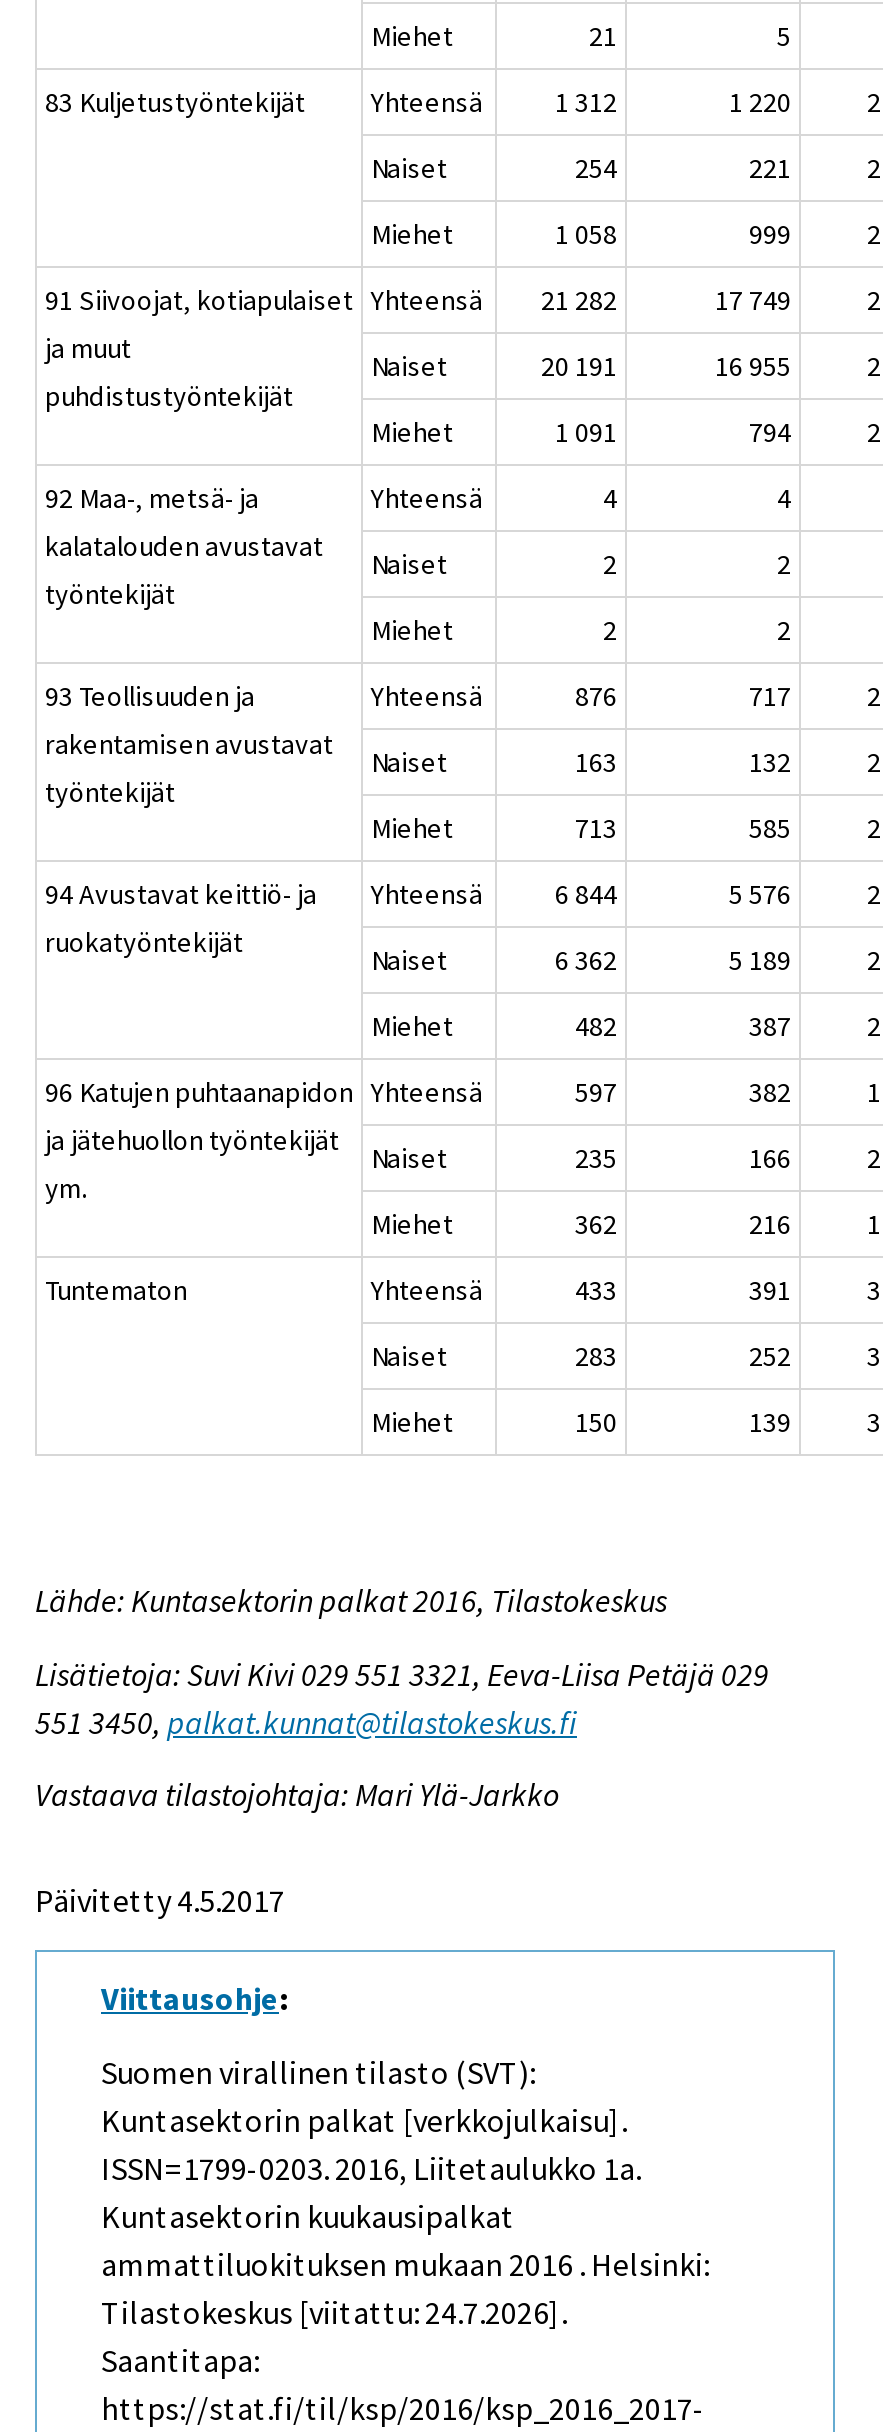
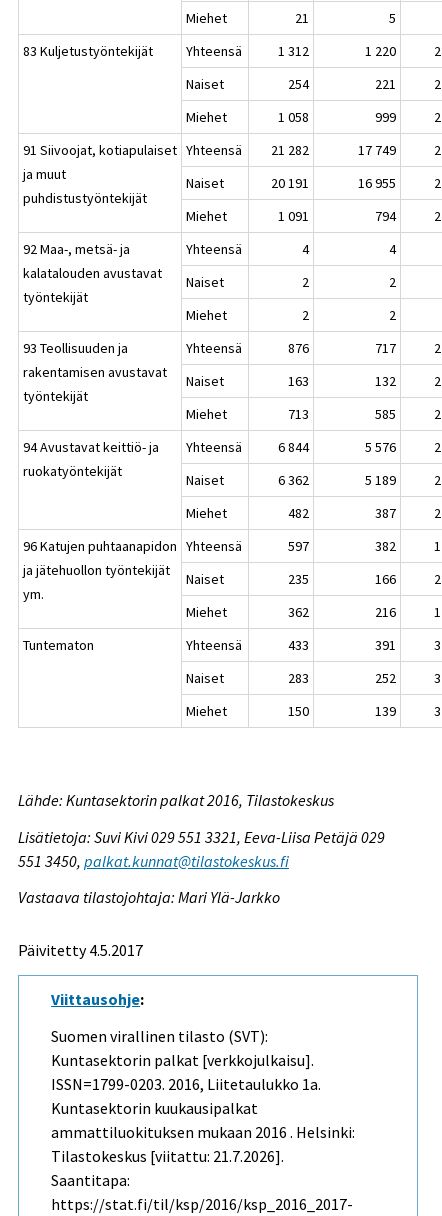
- Tilastokeskus [viitattu: 24.7.2026].
+ Tilastokeskus [viitattu: 21.7.2026].
